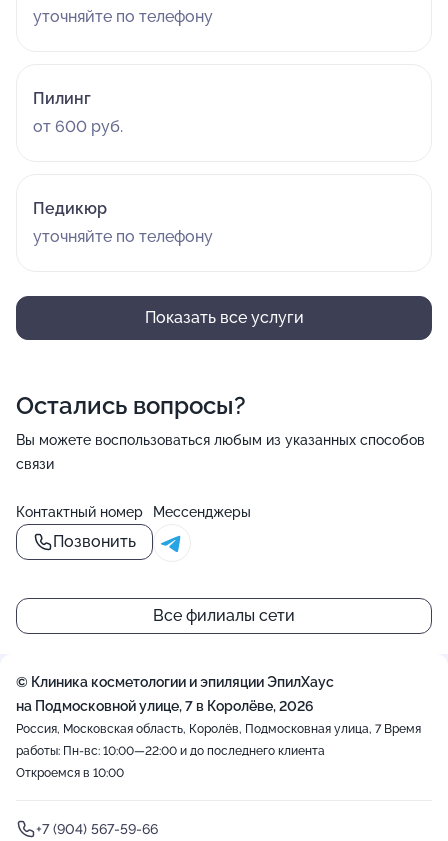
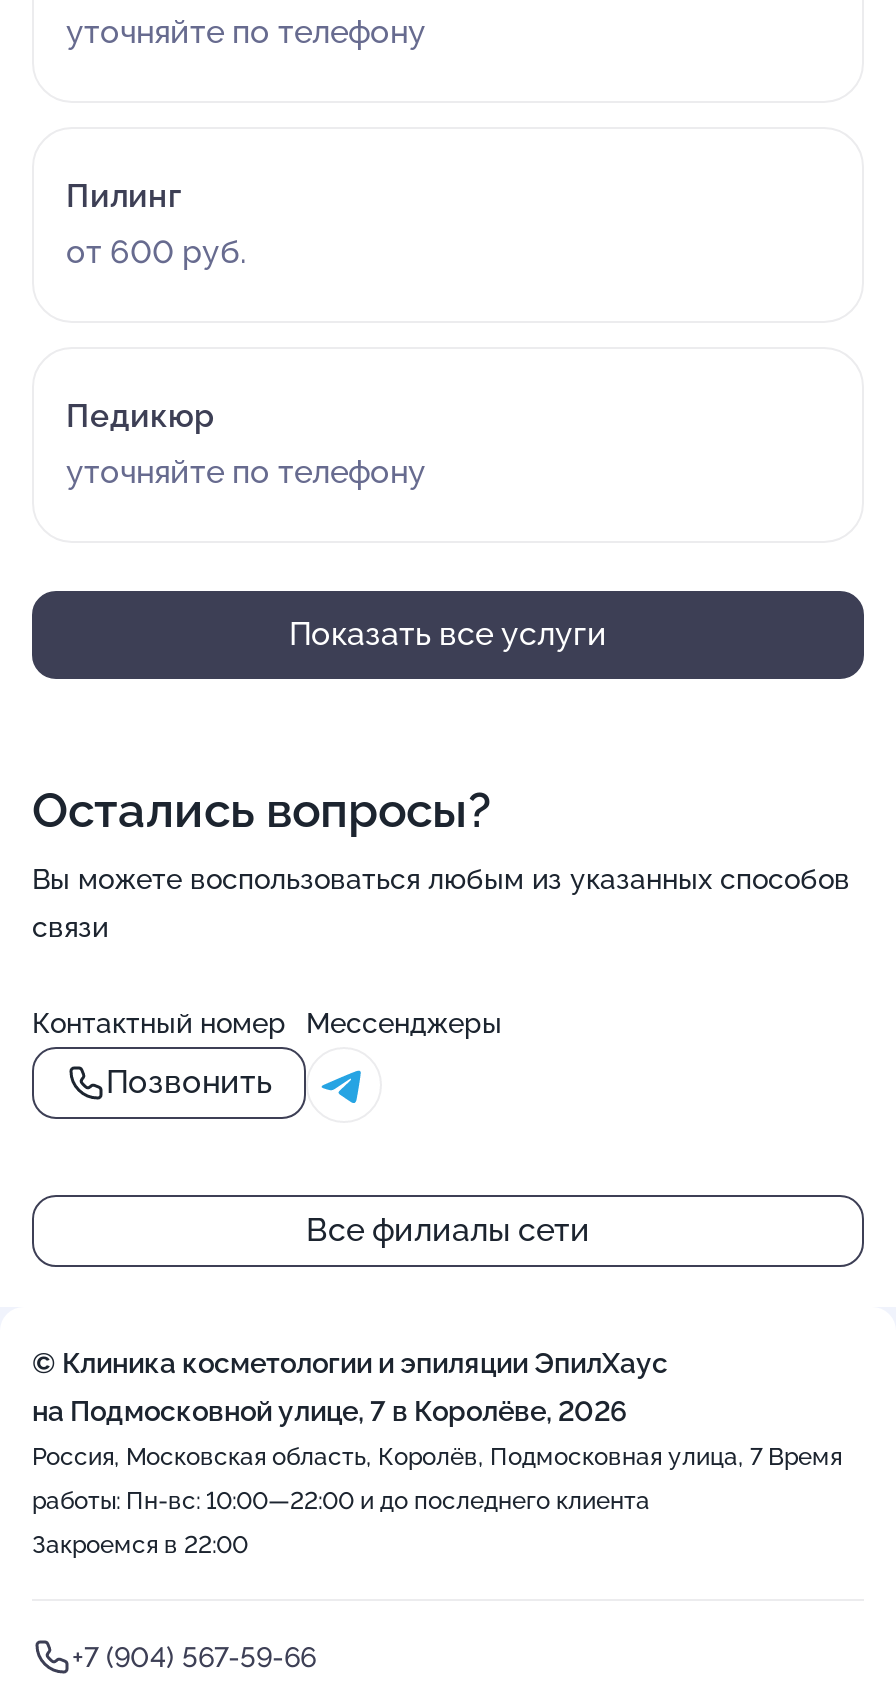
- Откроемся в 10:00
+ Закроемся в 22:00
